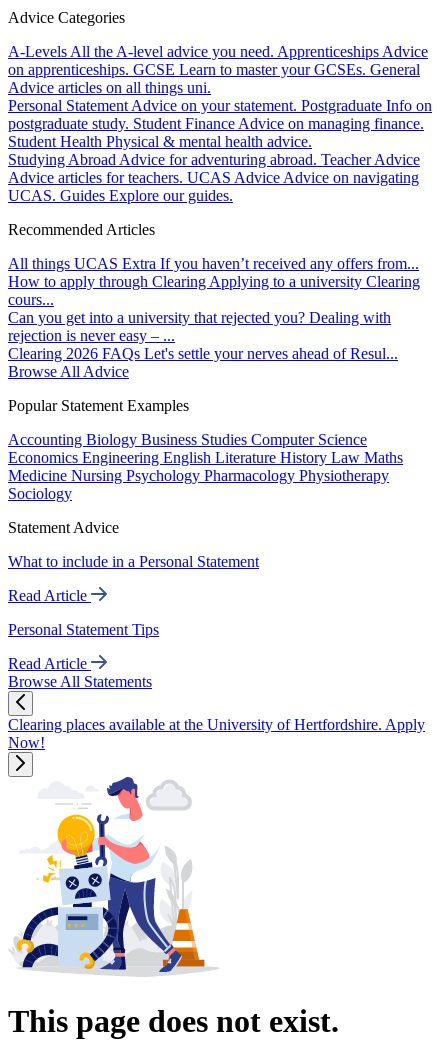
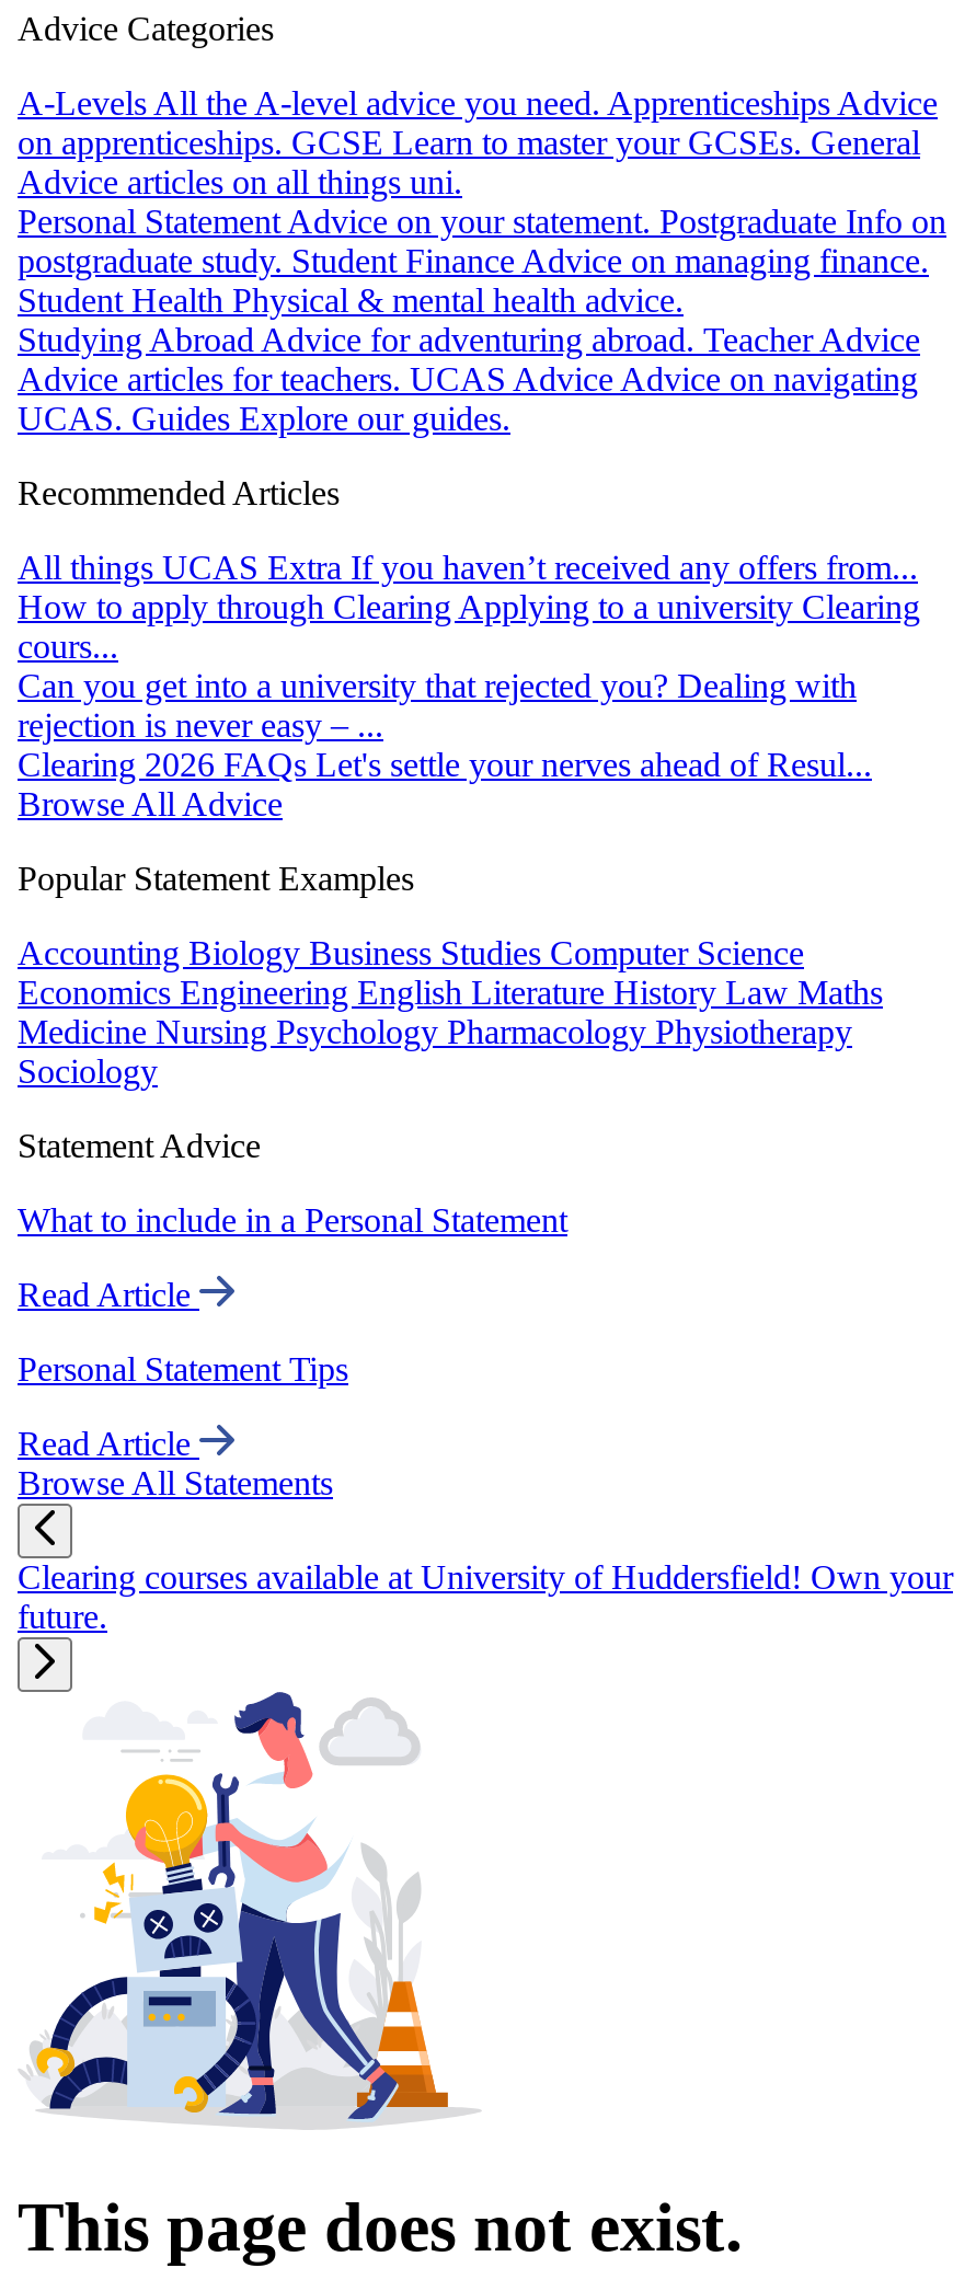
- Clearing places available at the University of Hertfordshire. Apply
- Now!
+ Clearing courses available at University of Huddersfield! Own your
+ future.
